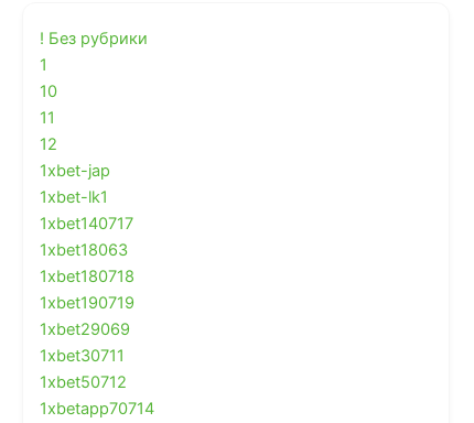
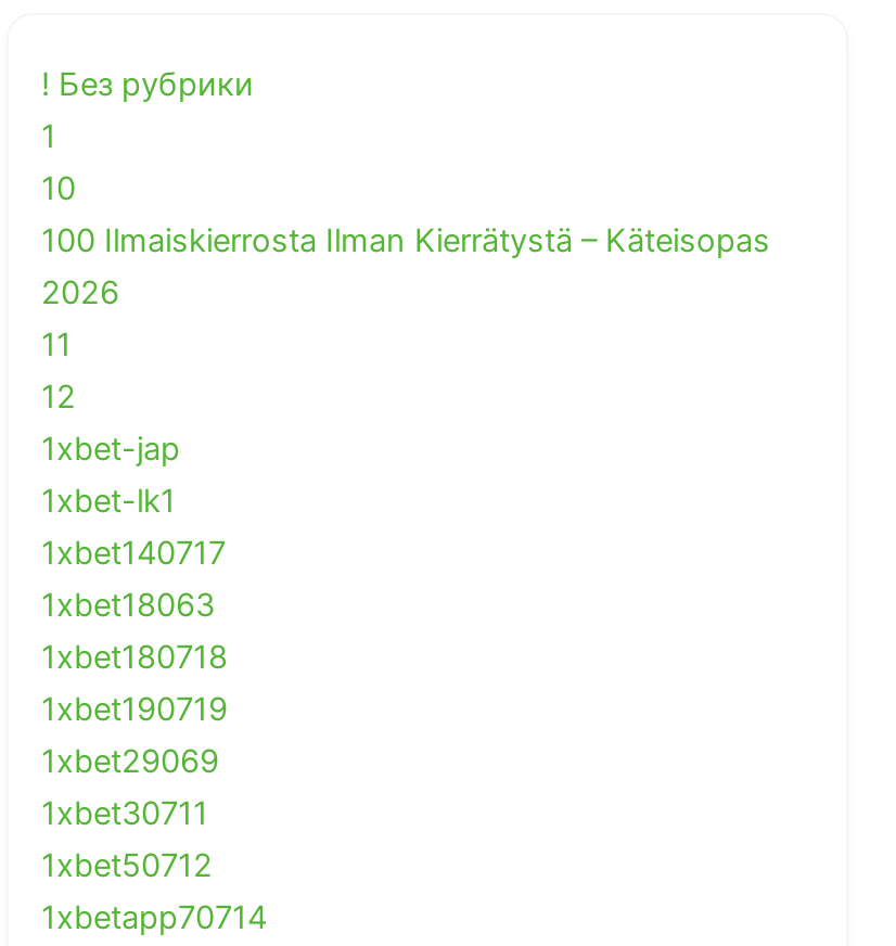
+ 100 Ilmaiskierrosta Ilman Kierrätystä – Käteisopas
+ 2026
